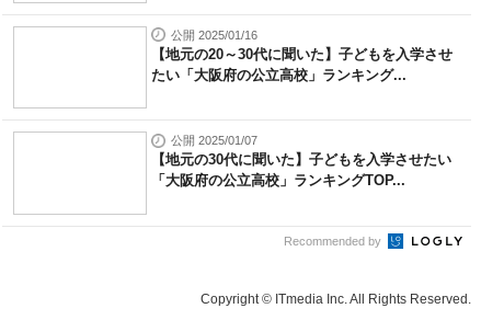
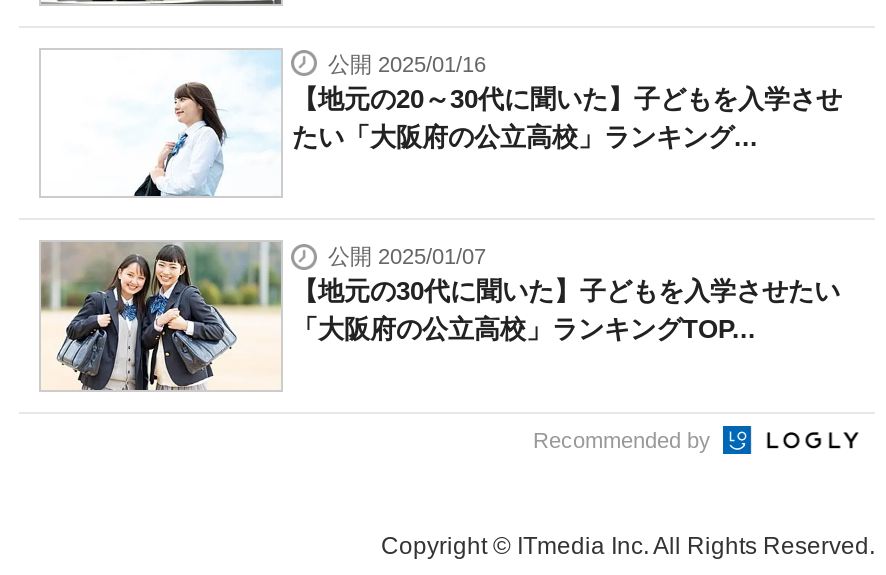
+ [image]

+ [image]
